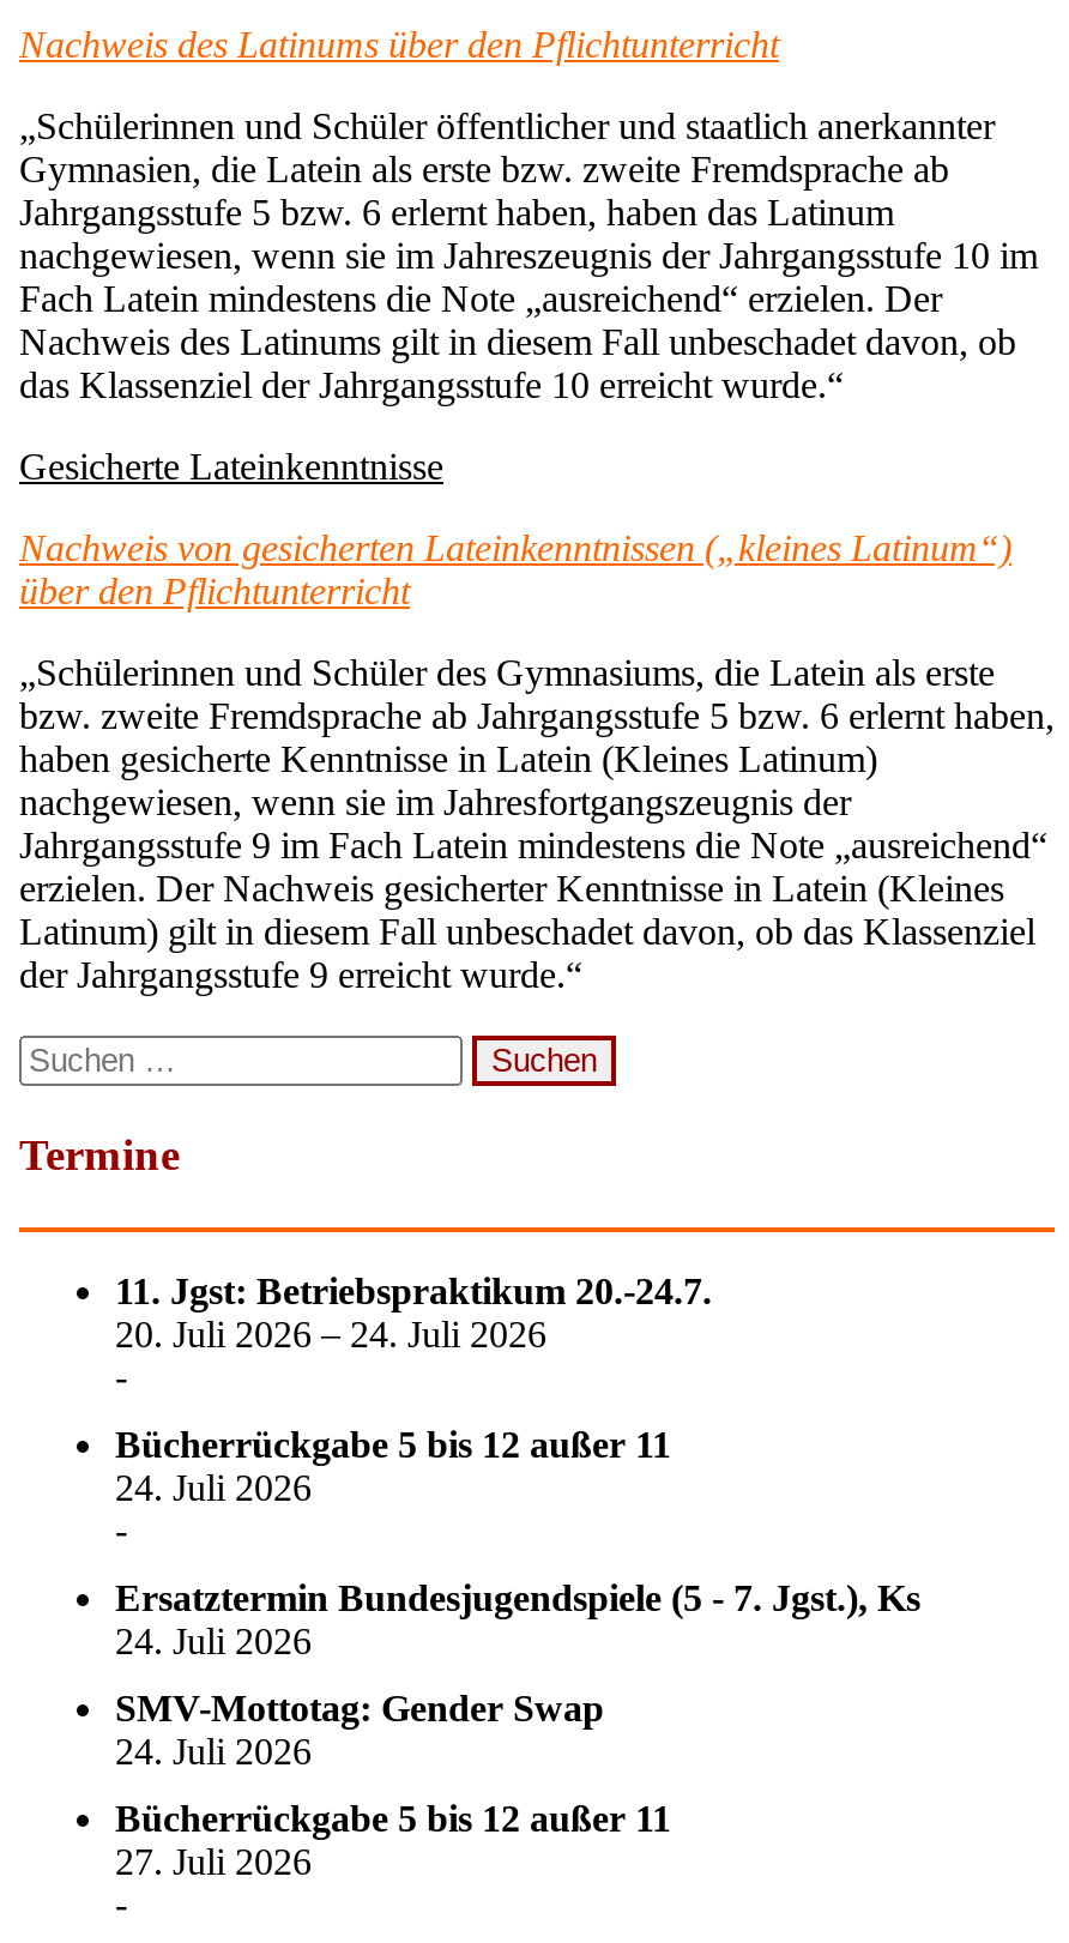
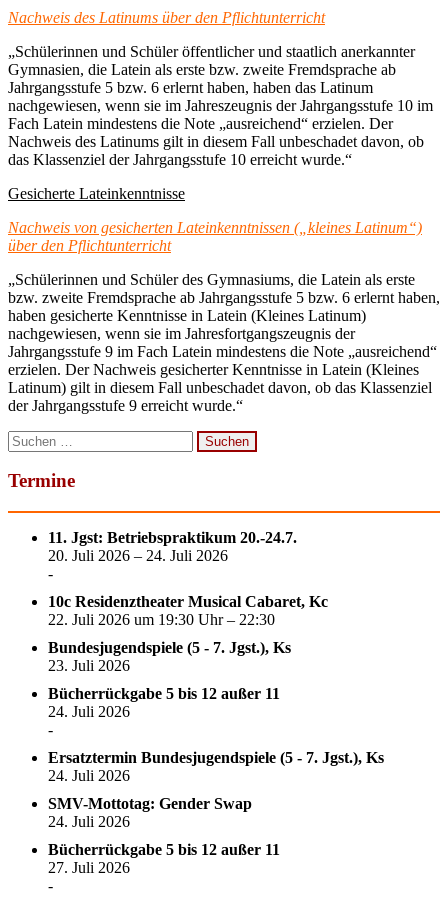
+ 10c Residenztheater Musical Cabaret, Kc
+ 22. Juli 2026 um 19:30 Uhr – 22:30
+ Bundesjugendspiele (5 - 7. Jgst.), Ks
+ 23. Juli 2026
